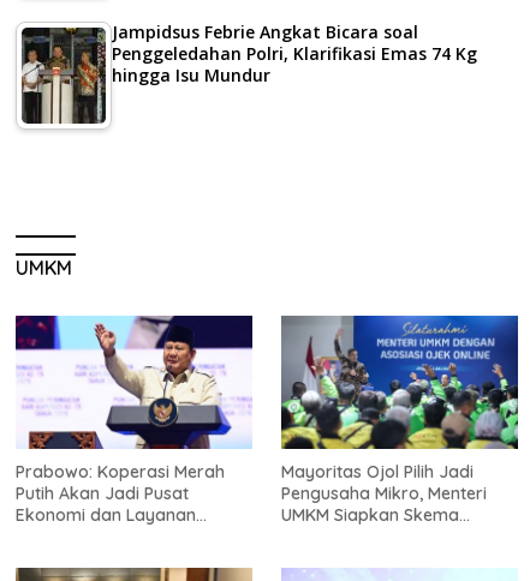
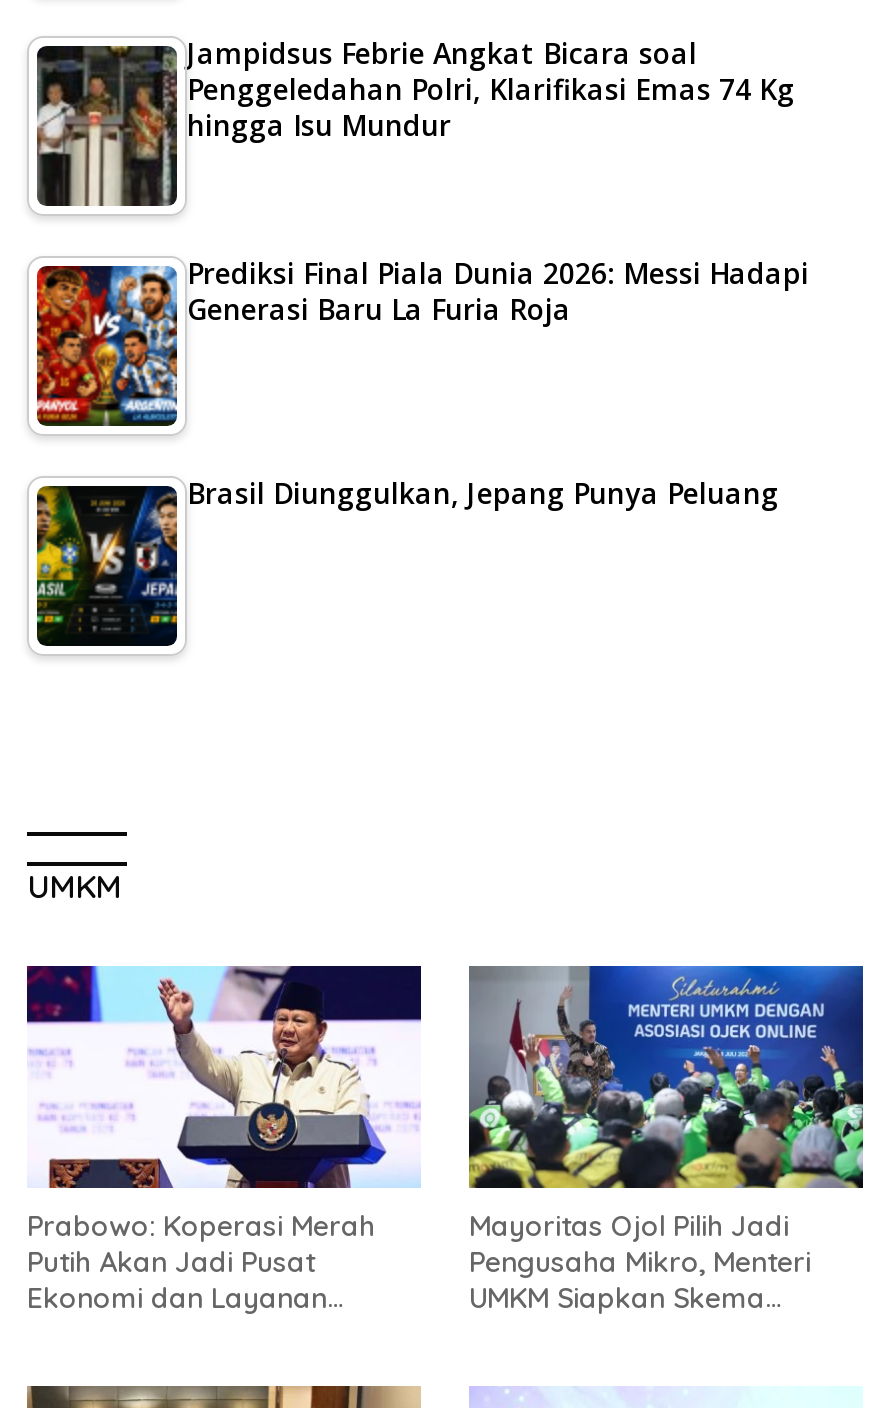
+ [image]
+ Prediksi Final Piala Dunia 2026: Messi Hadapi
+ Generasi Baru La Furia Roja

+ [image]
+ Brasil Diunggulkan, Jepang Punya Peluang
